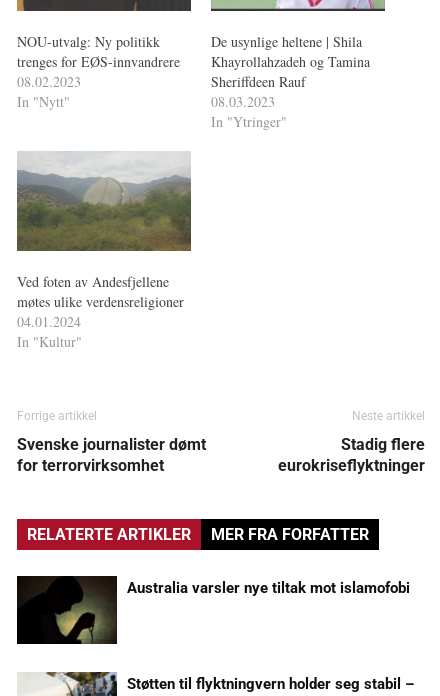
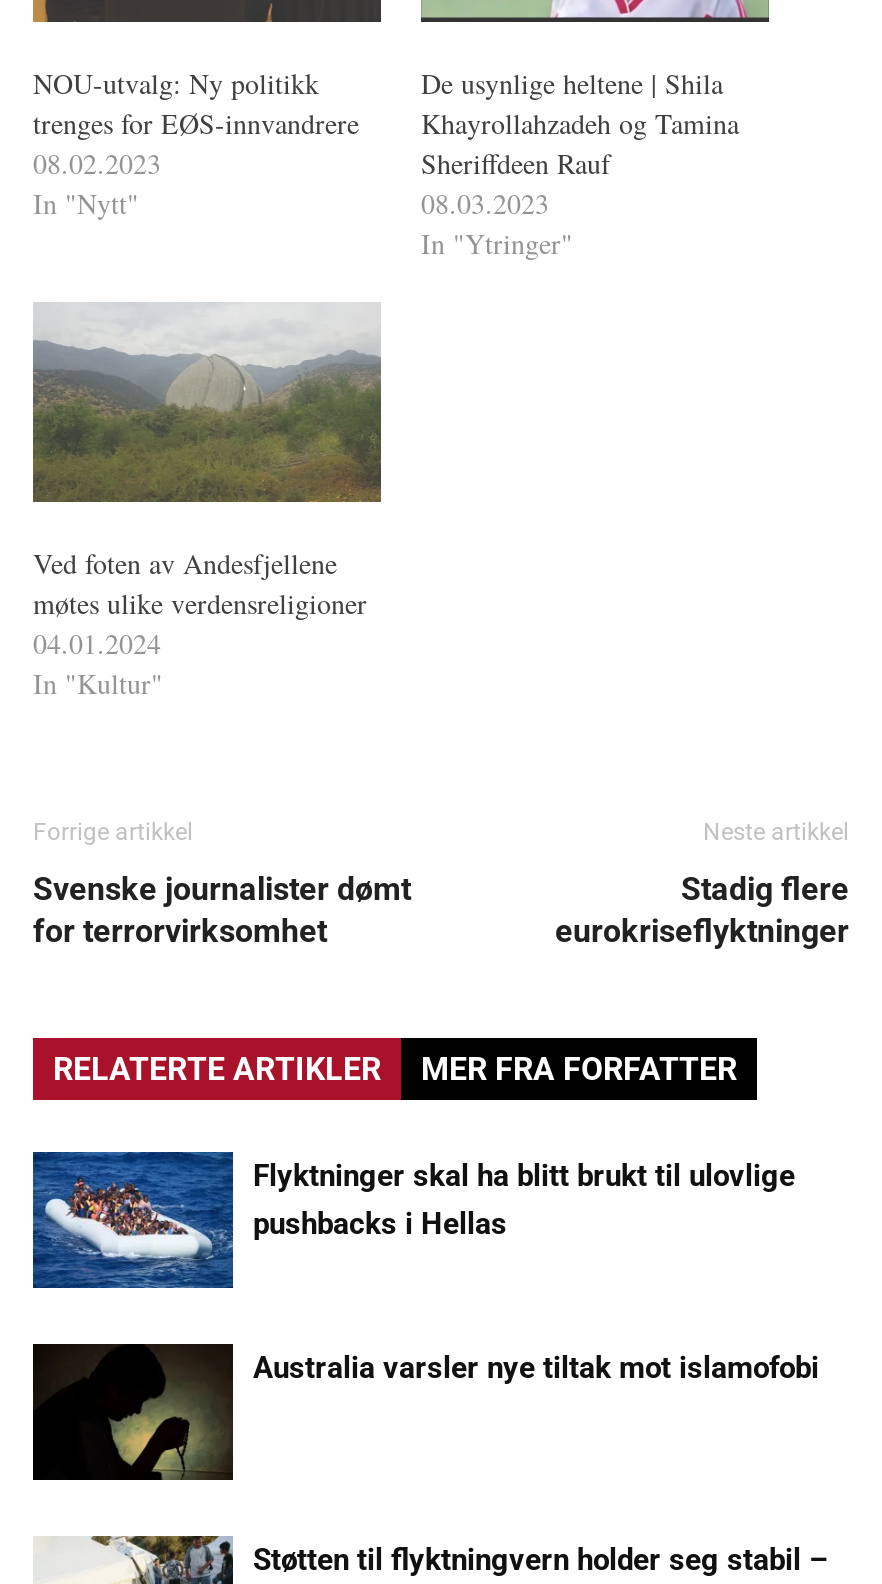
+ [image]
+ Flyktninger skal ha blitt brukt til ulovlige
+ pushbacks i Hellas
